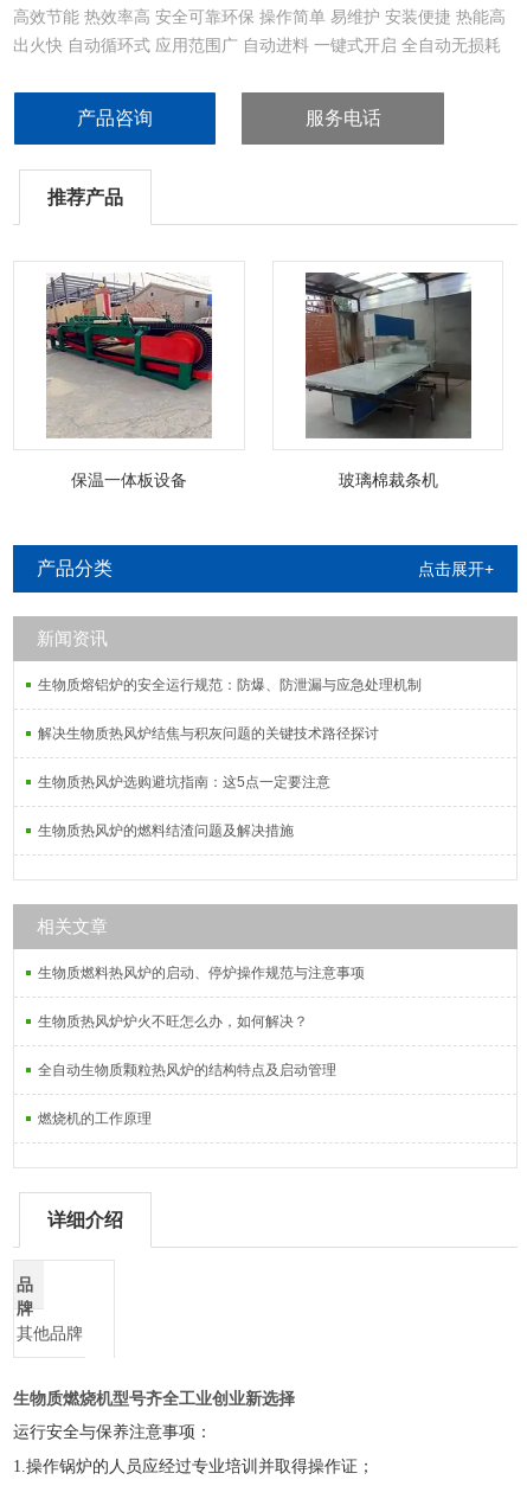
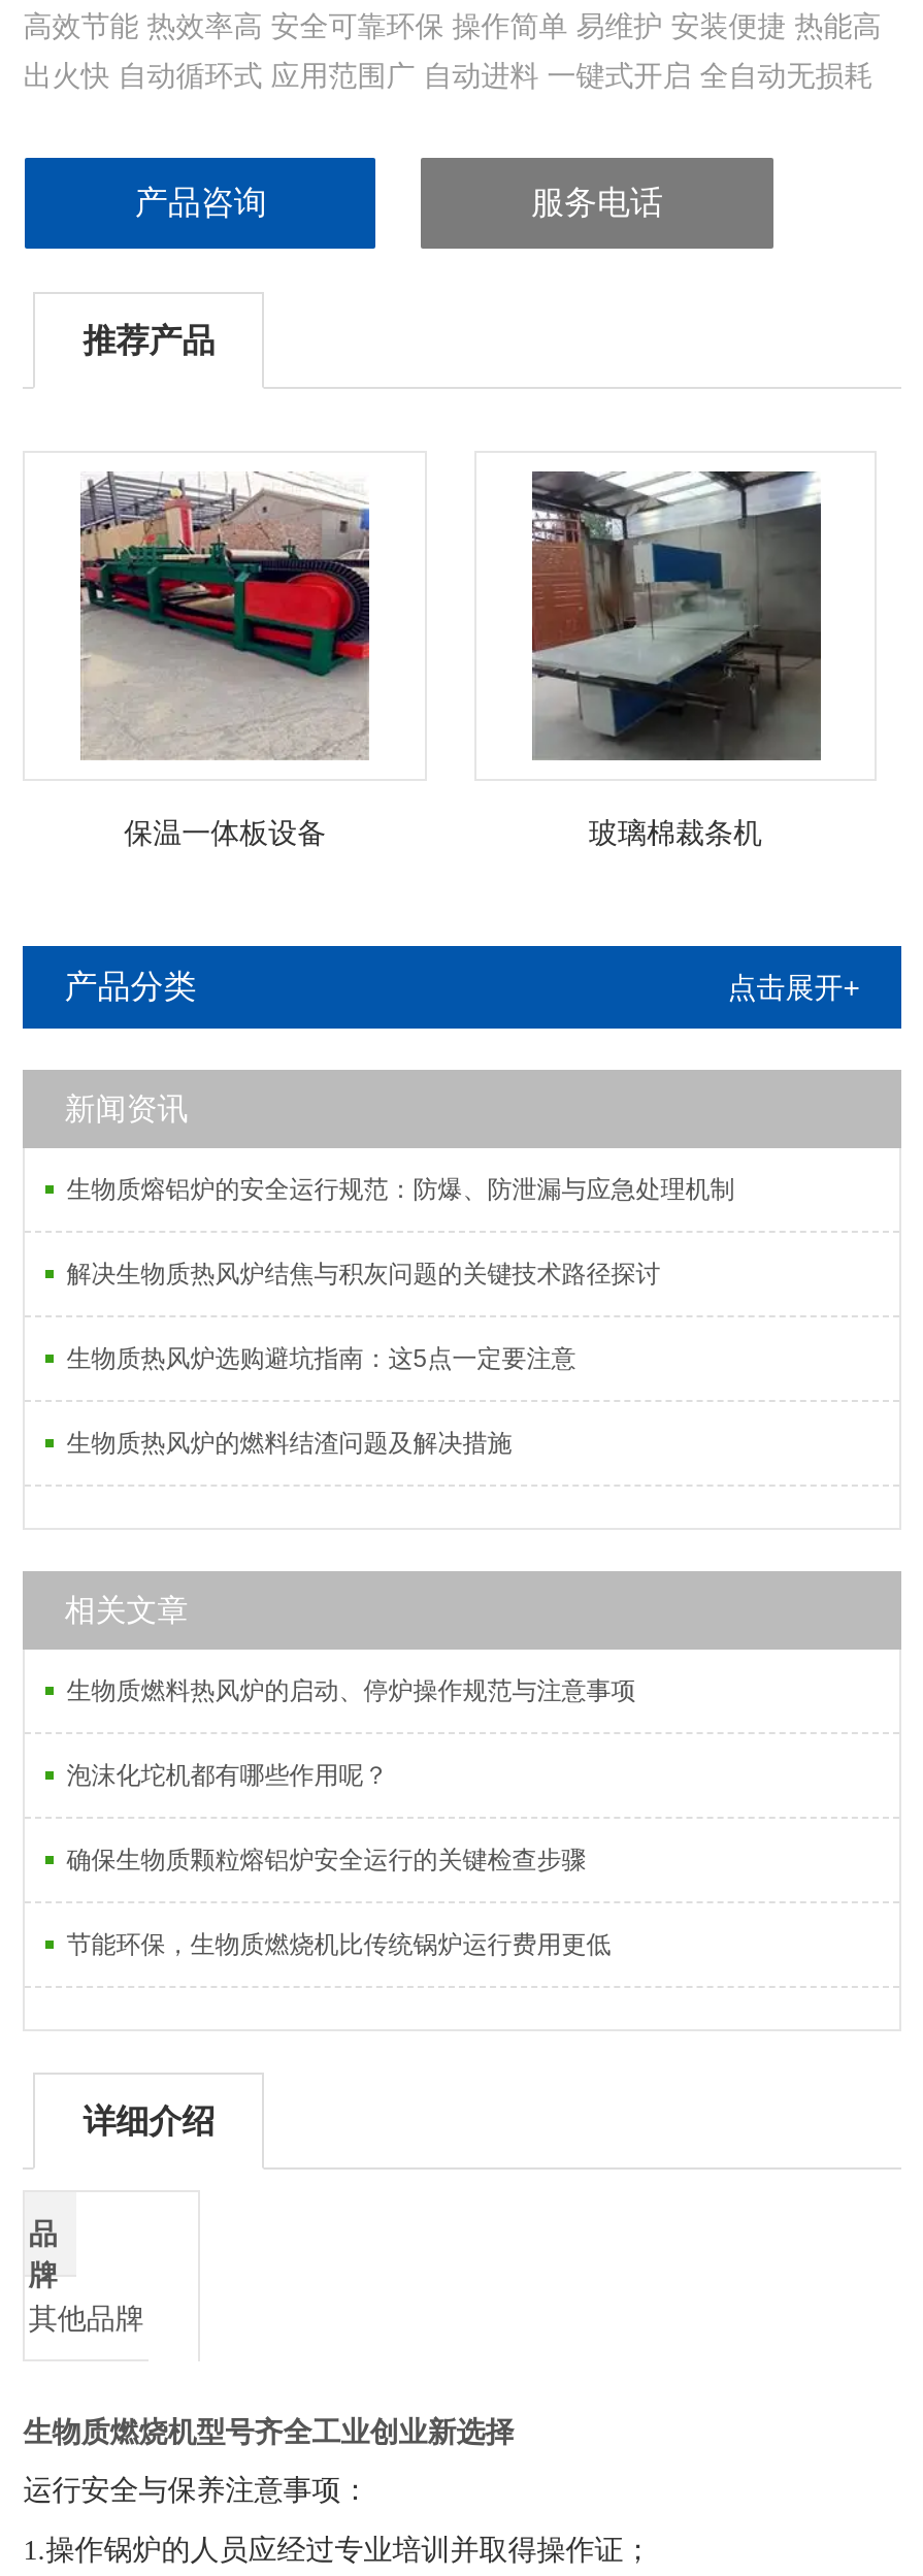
- 生物质热风炉炉火不旺怎么办，如何解决？
+ 泡沫化坨机都有哪些作用呢？

- 全自动生物质颗粒热风炉的结构特点及启动管理
+ 确保生物质颗粒熔铝炉安全运行的关键检查步骤

- 燃烧机的工作原理
+ 节能环保，生物质燃烧机比传统锅炉运行费用更低
